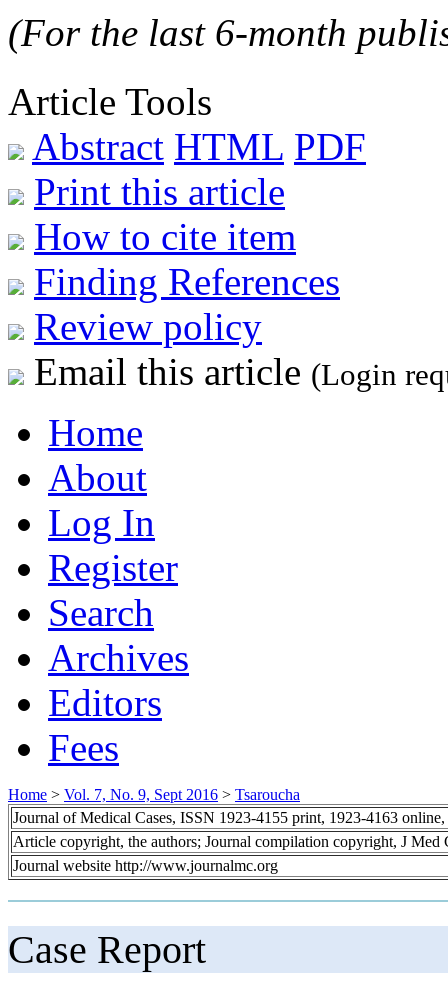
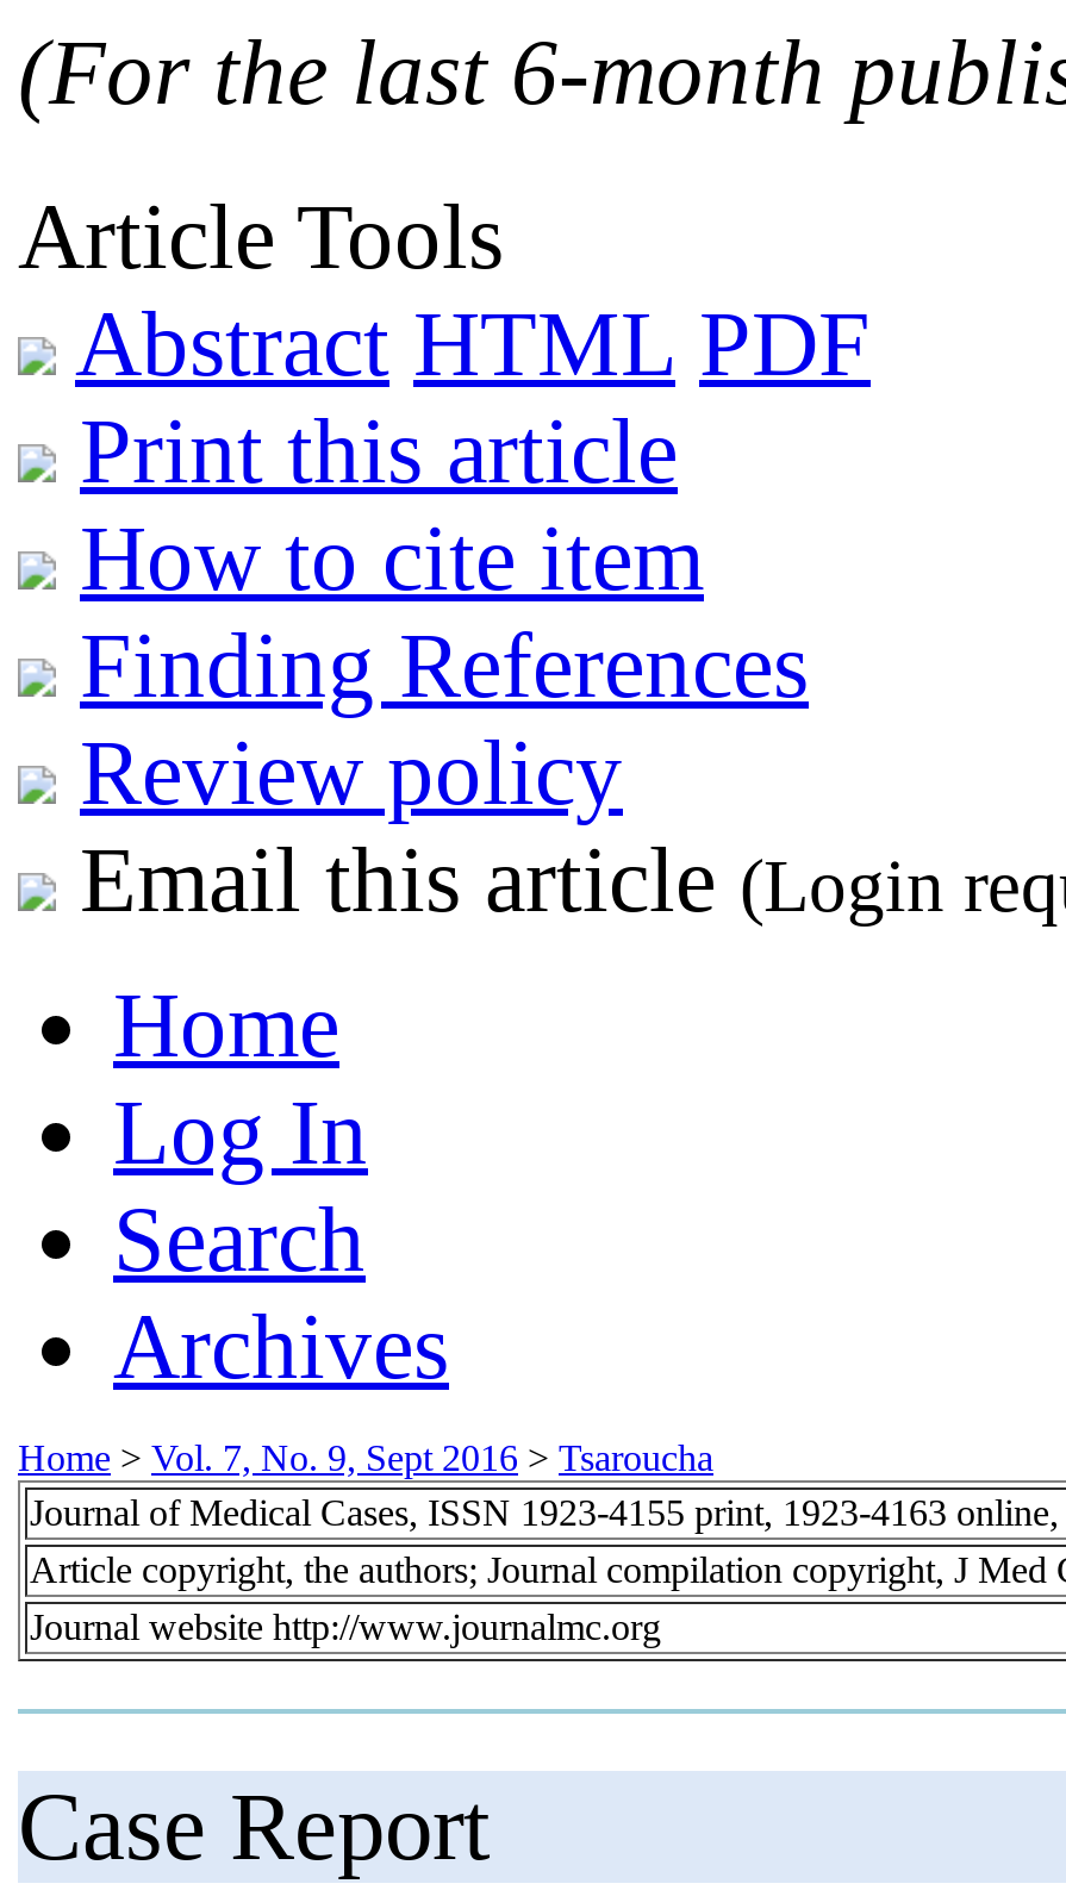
- About

- Register

- Editors
- Fees
